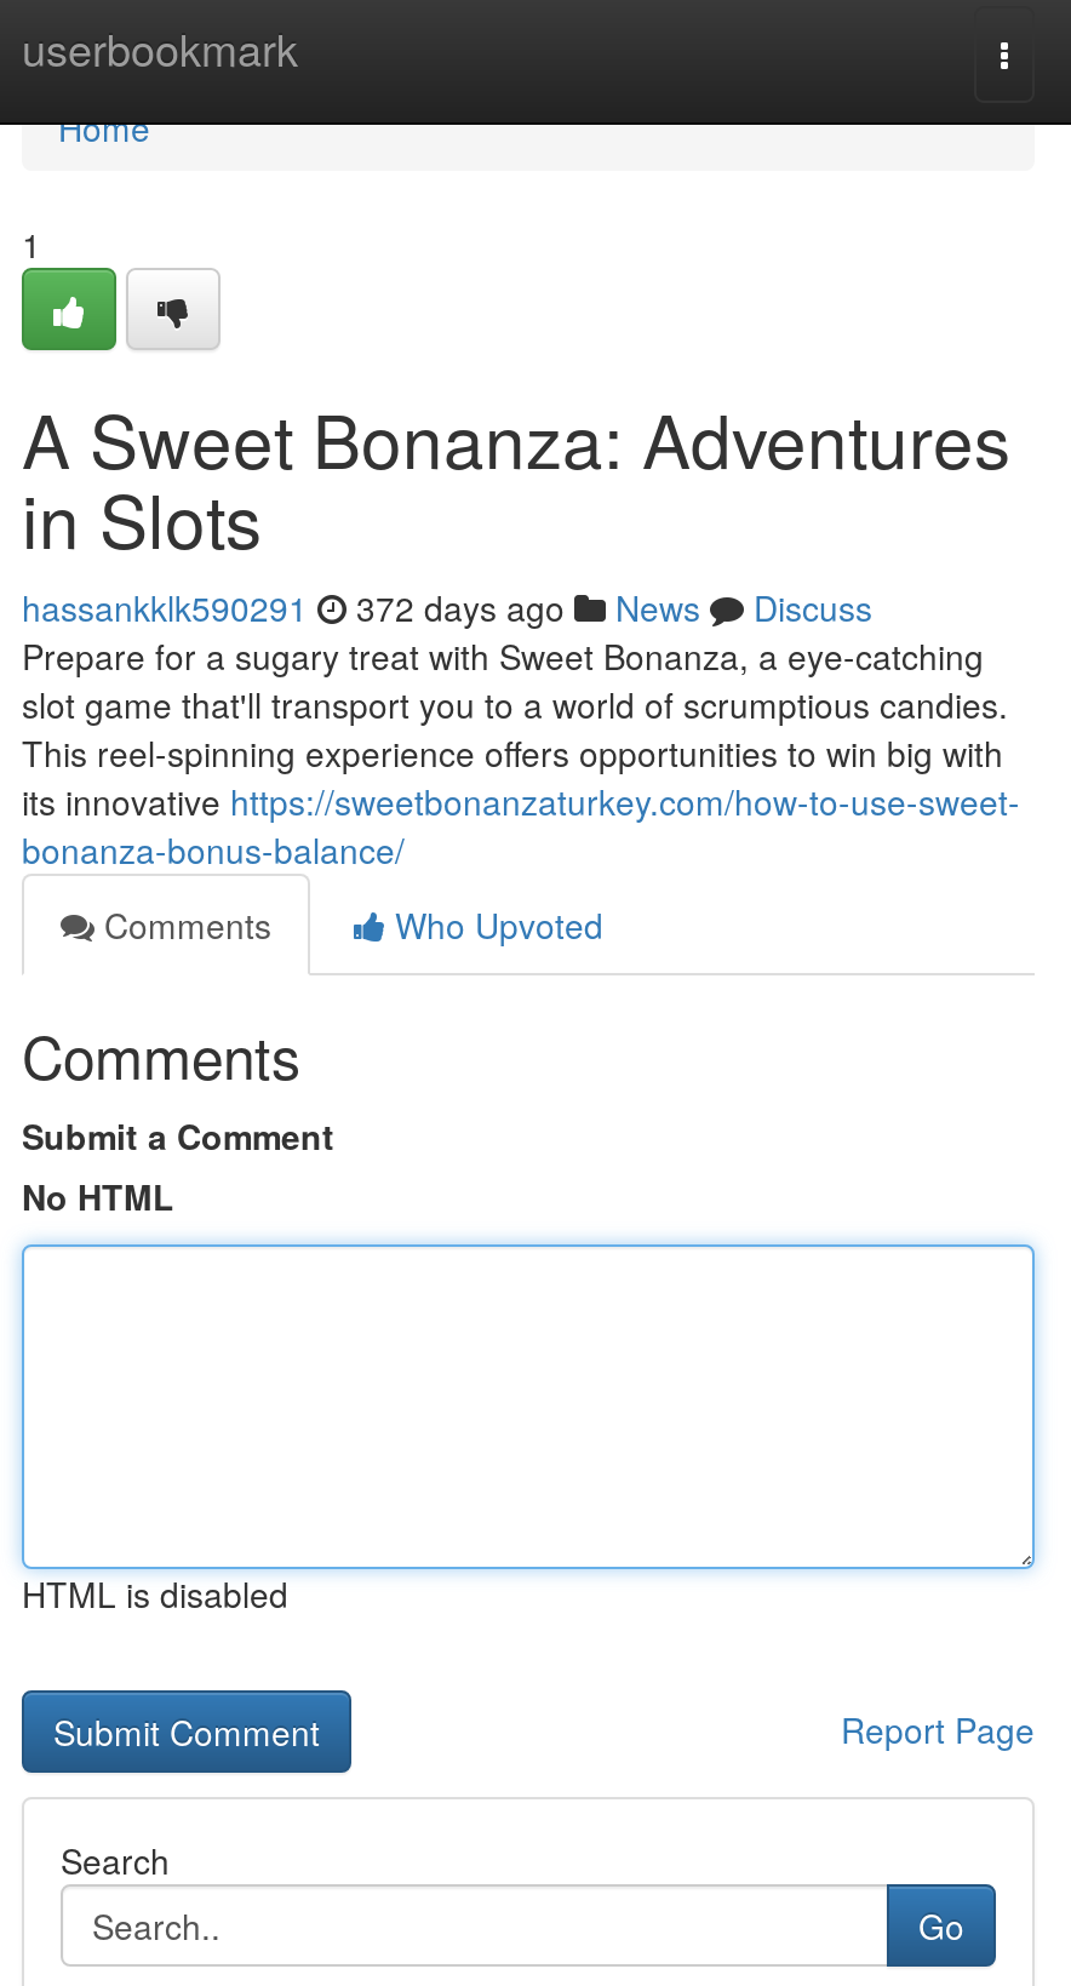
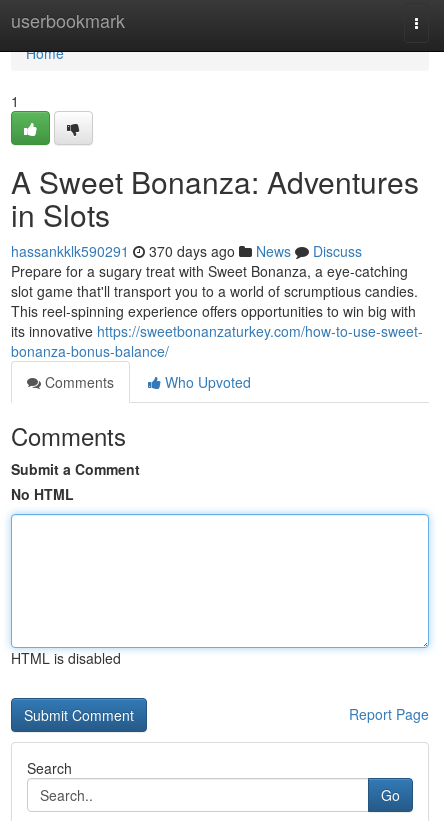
- hassankklk590291 372 days ago News Discuss
+ hassankklk590291 370 days ago News Discuss
